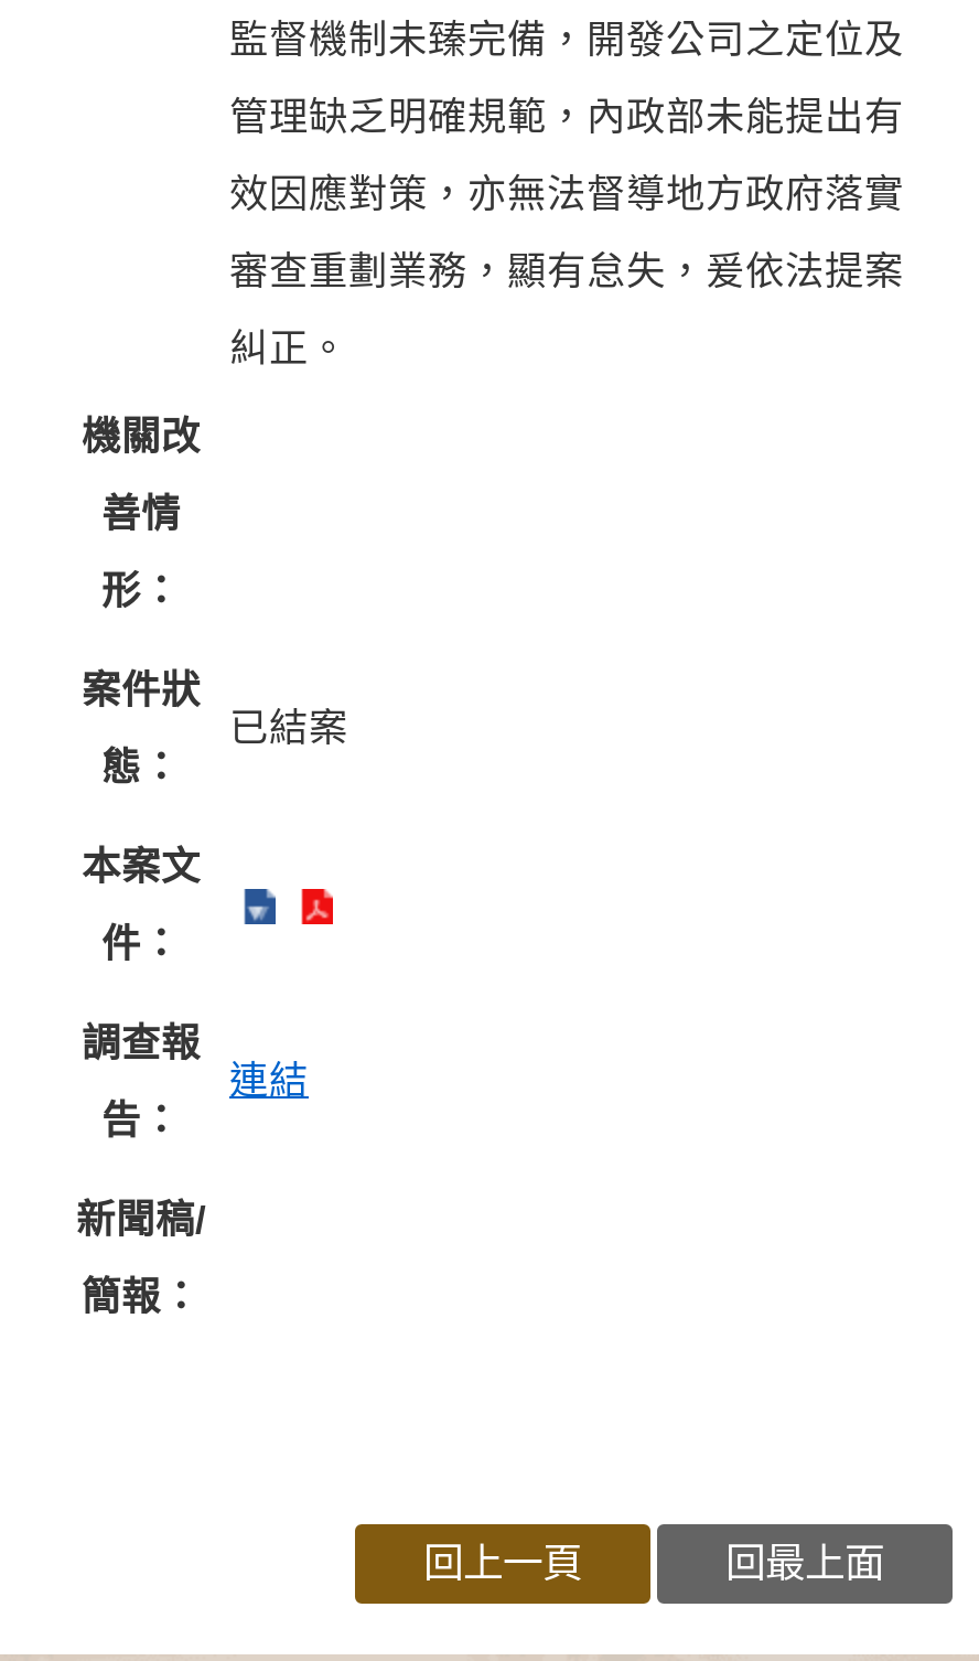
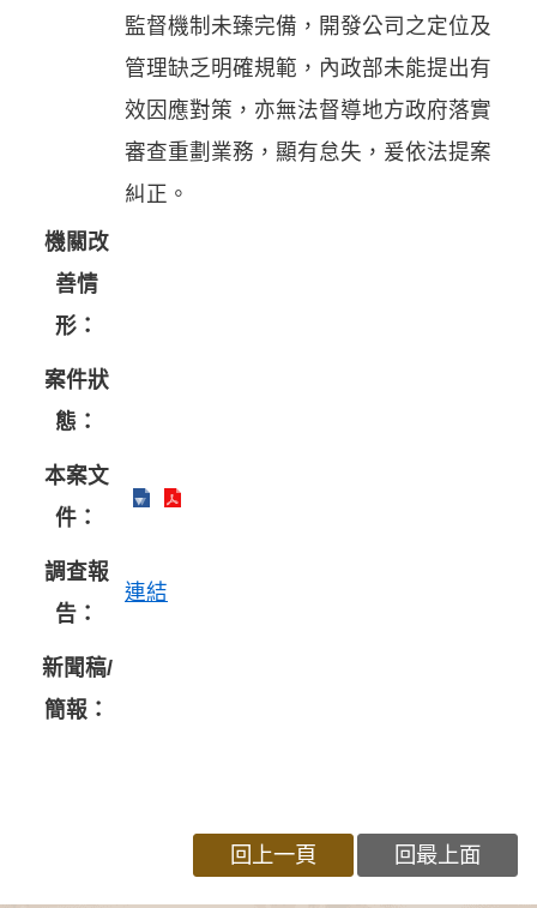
- 已結案
